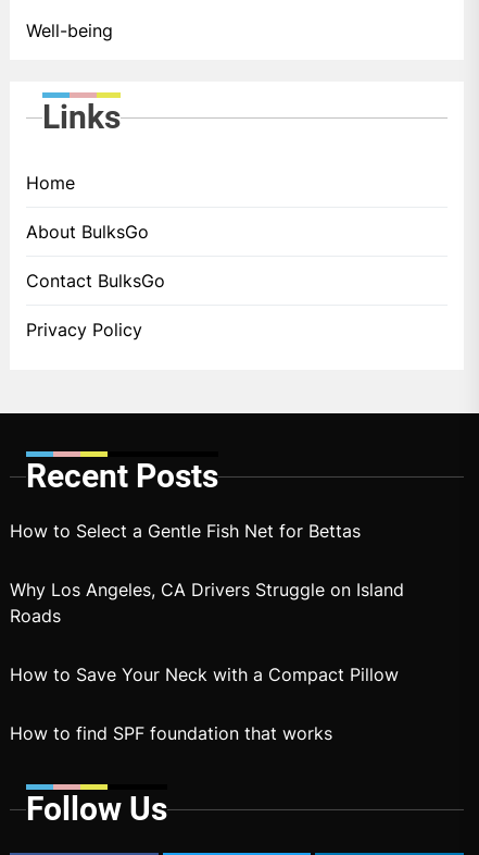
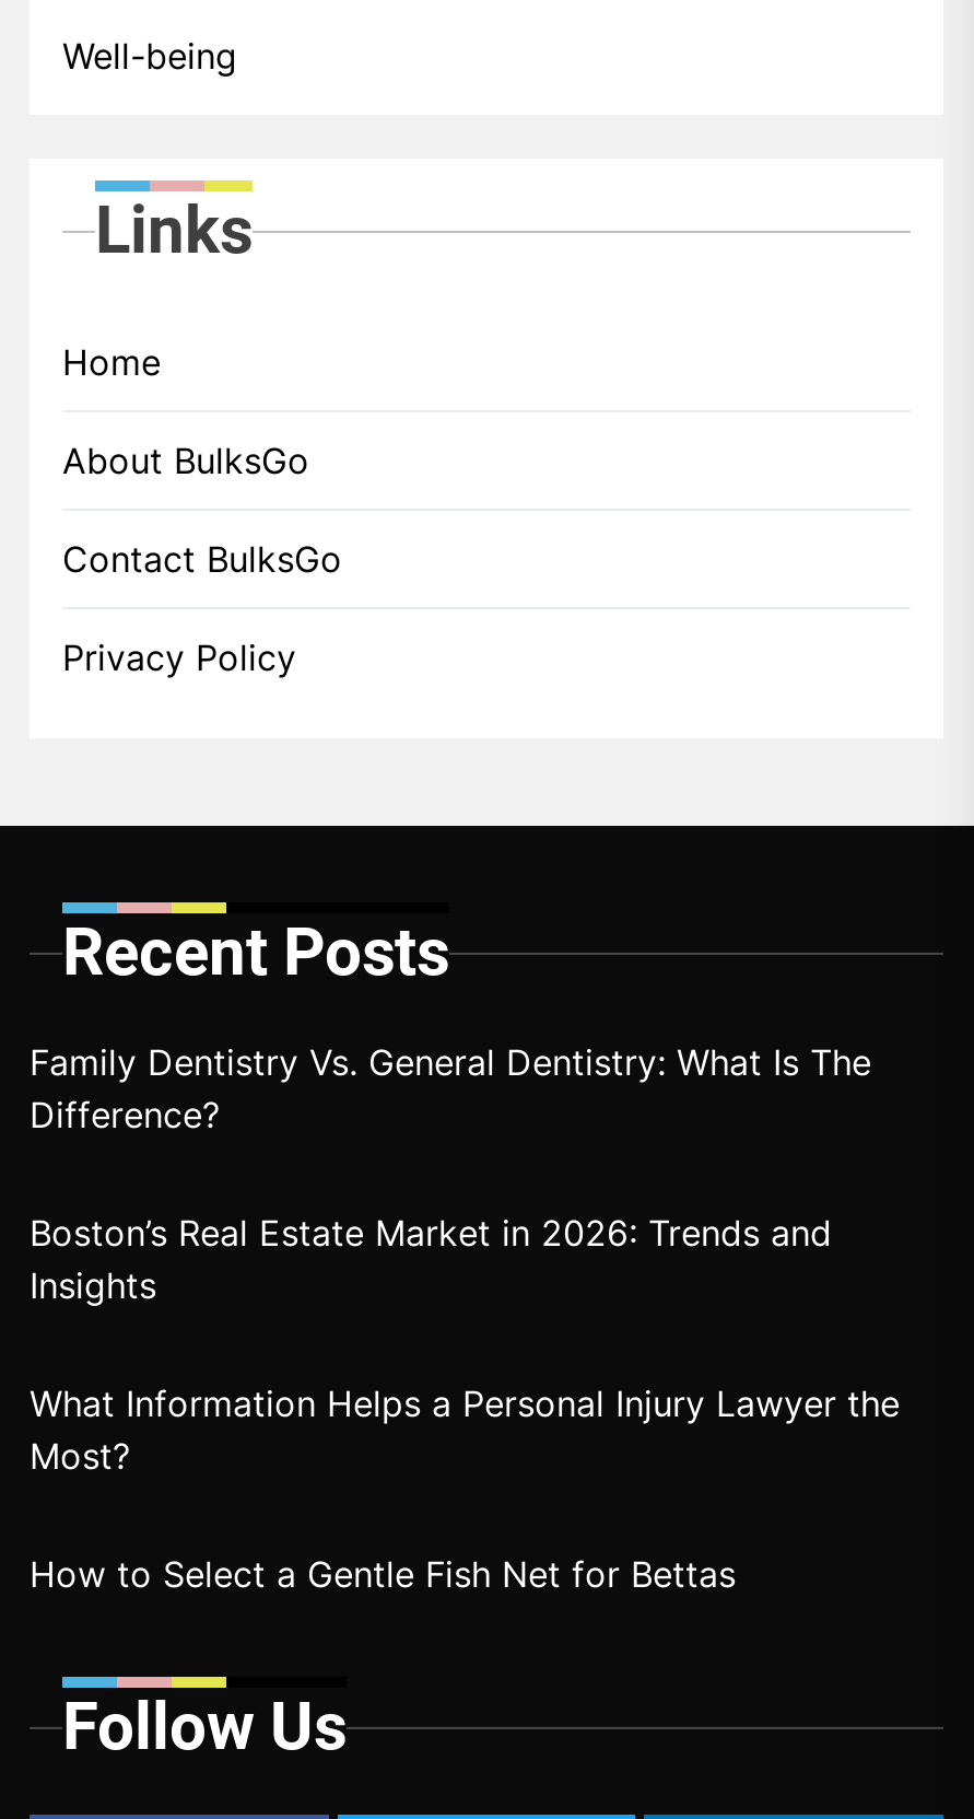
+ Family Dentistry Vs. General Dentistry: What Is The
+ Difference?
+ Boston’s Real Estate Market in 2026: Trends and
+ Insights
+ What Information Helps a Personal Injury Lawyer the
+ Most?

moved down: How to Select a Gentle Fish Net for Bettas

- Why Los Angeles, CA Drivers Struggle on Island
- Roads
- How to Save Your Neck with a Compact Pillow
- How to find SPF foundation that works
